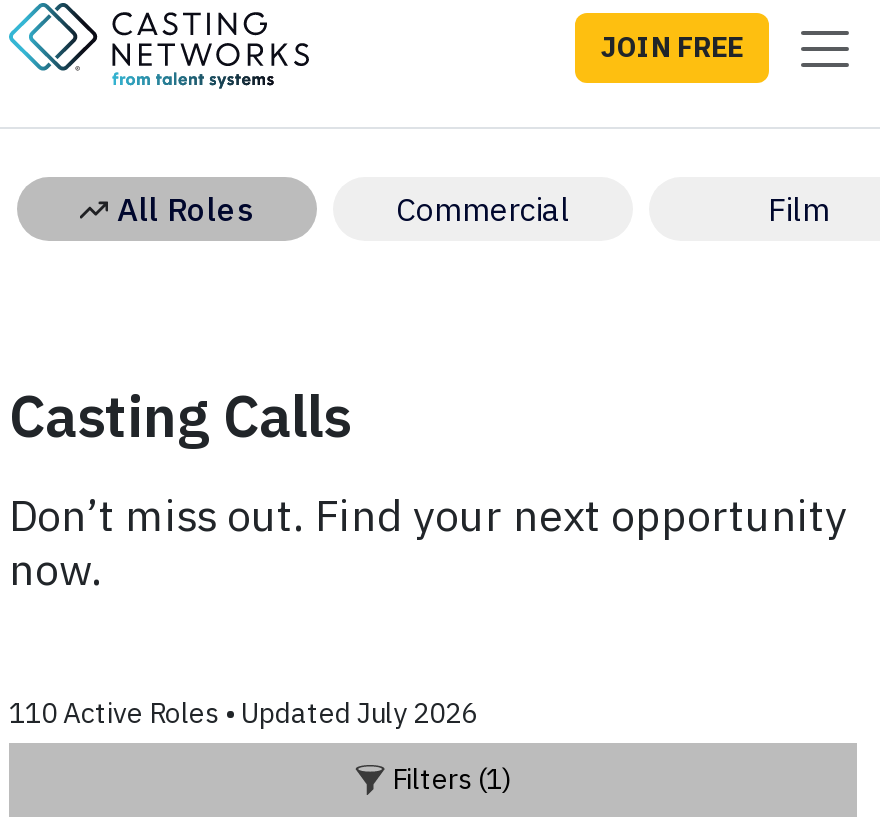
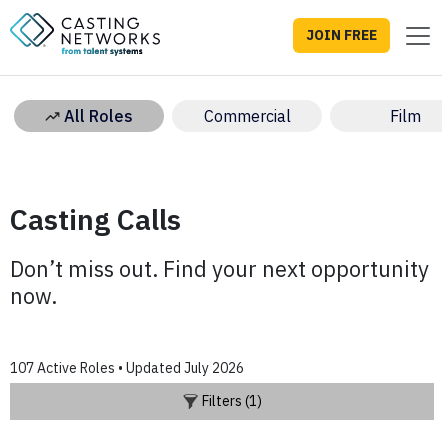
- 110 Active Roles • Updated July 2026
+ 107 Active Roles • Updated July 2026
